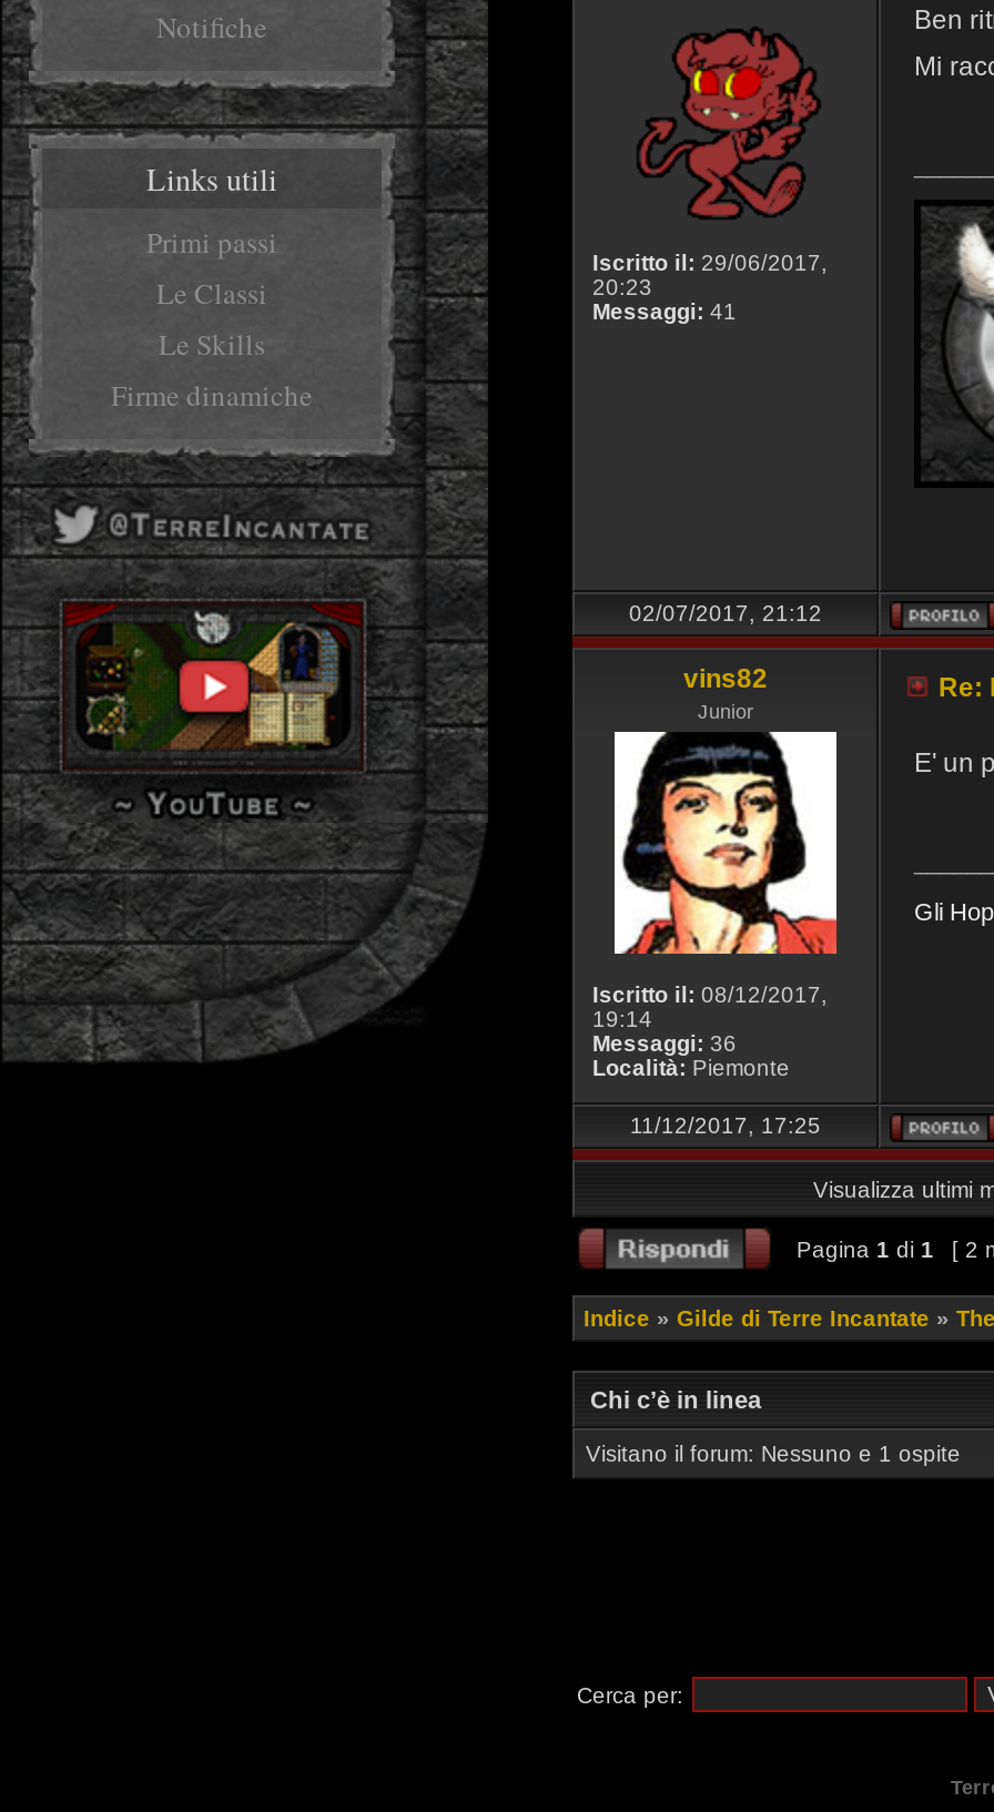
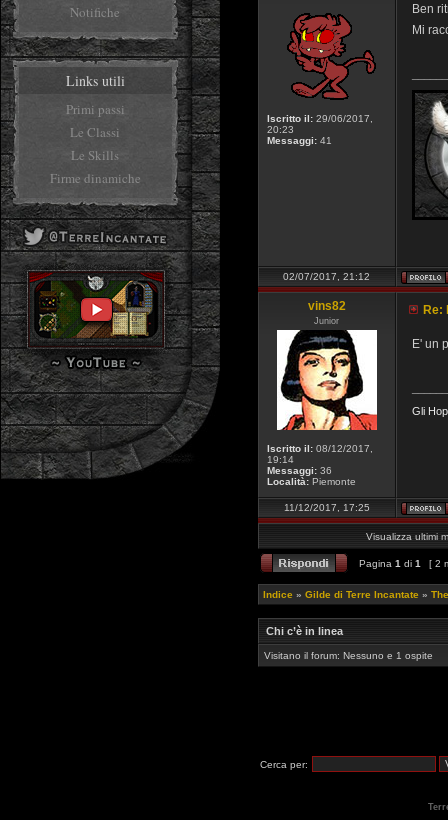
- [image]
+ [image]
